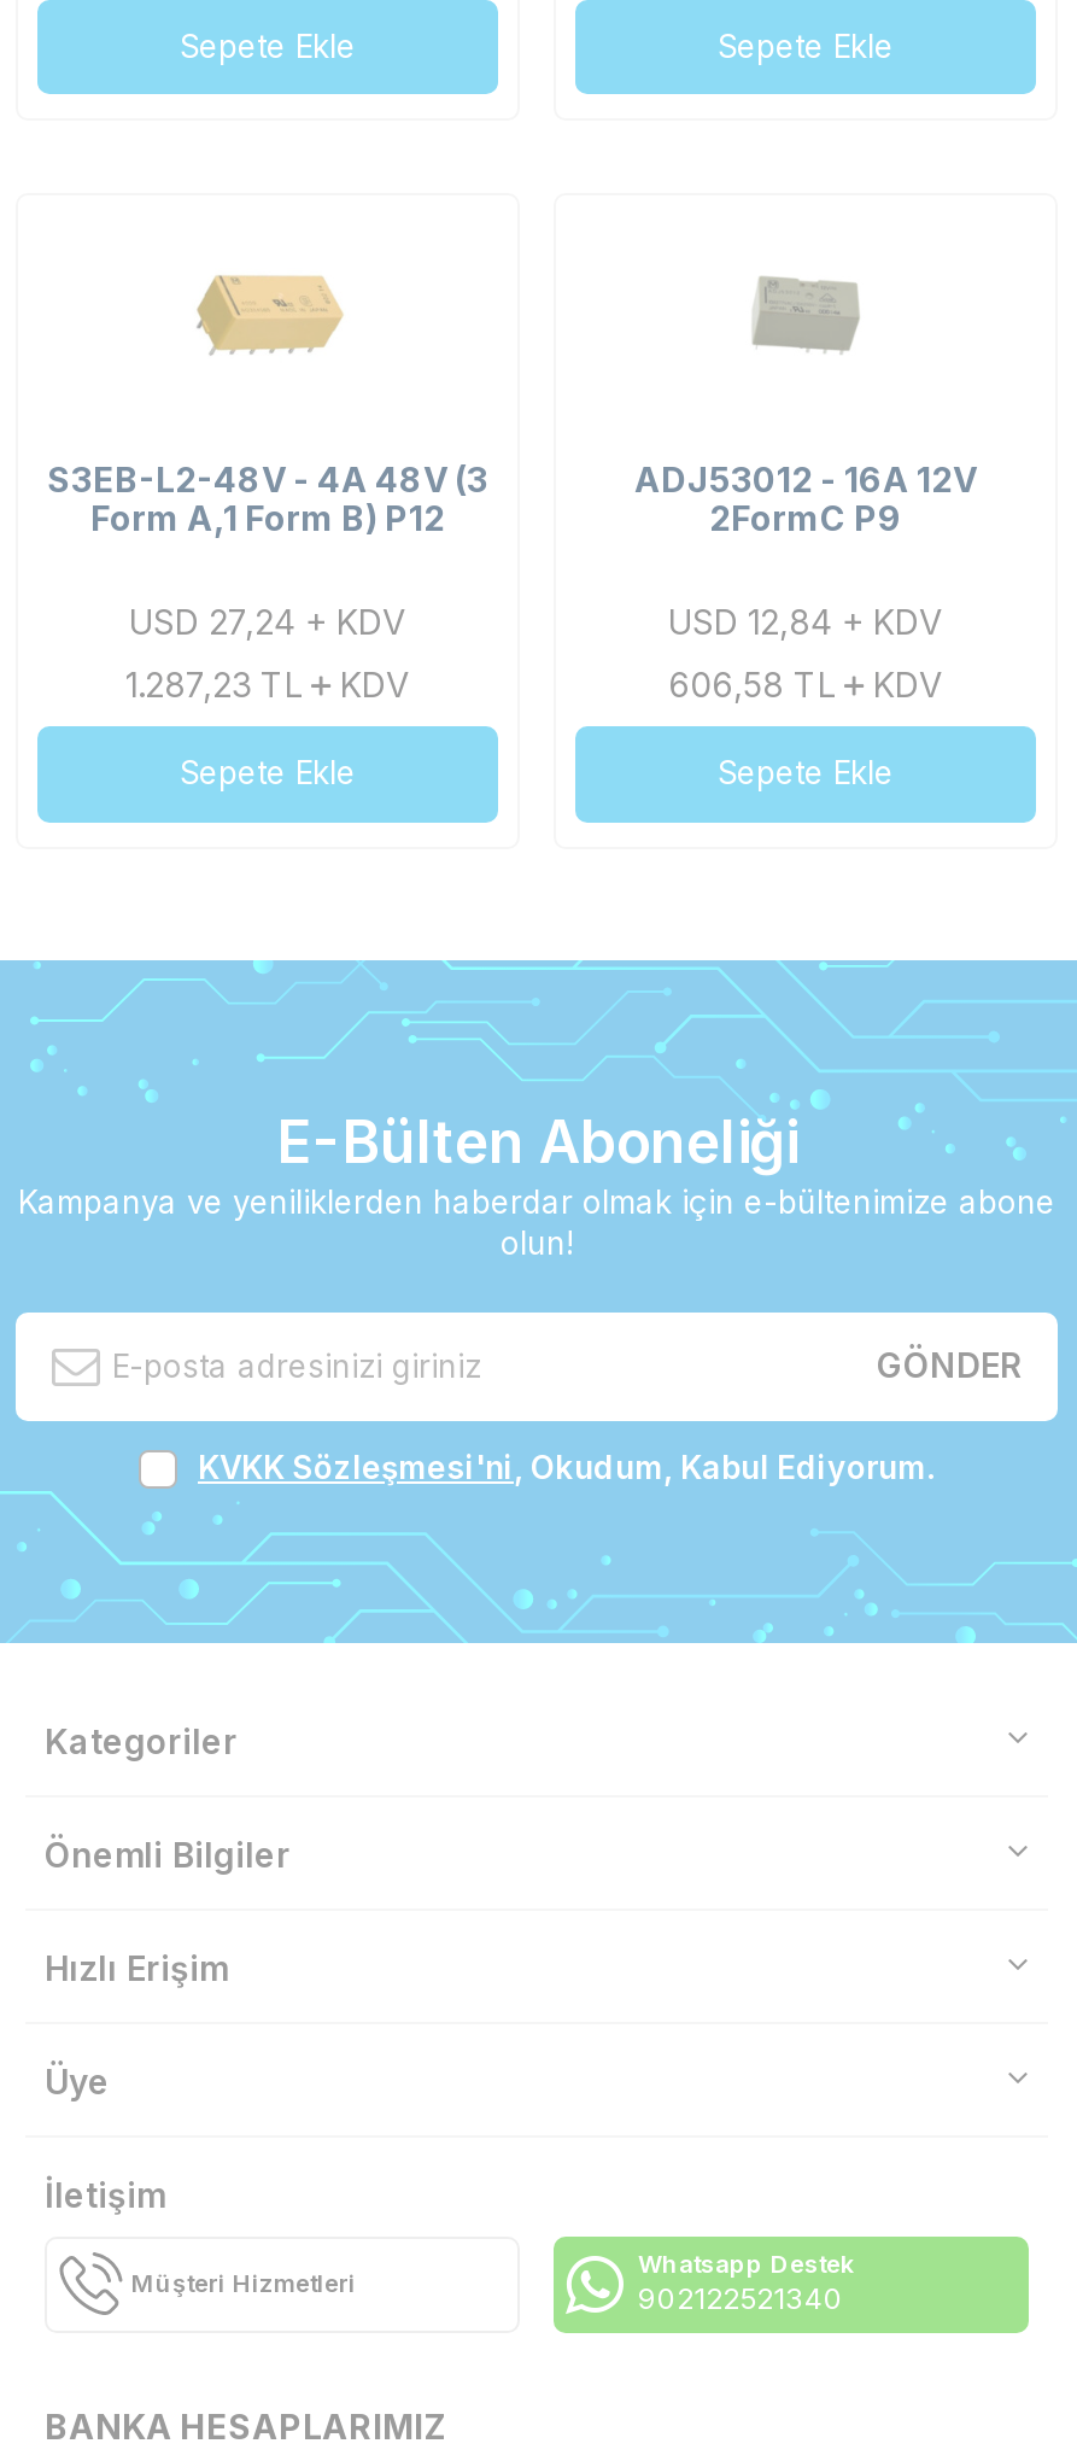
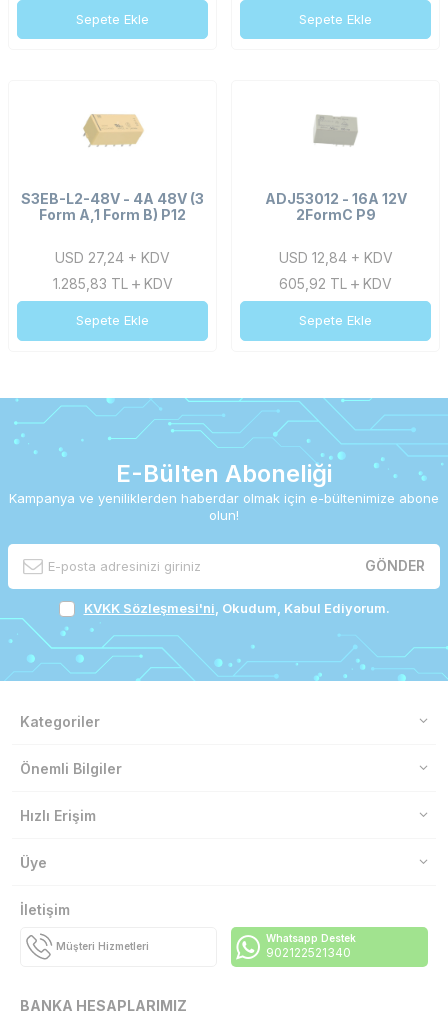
- 1.287,23 TL KDV
+ 1.285,83 TL KDV

- 606,58 TL KDV
+ 605,92 TL KDV
